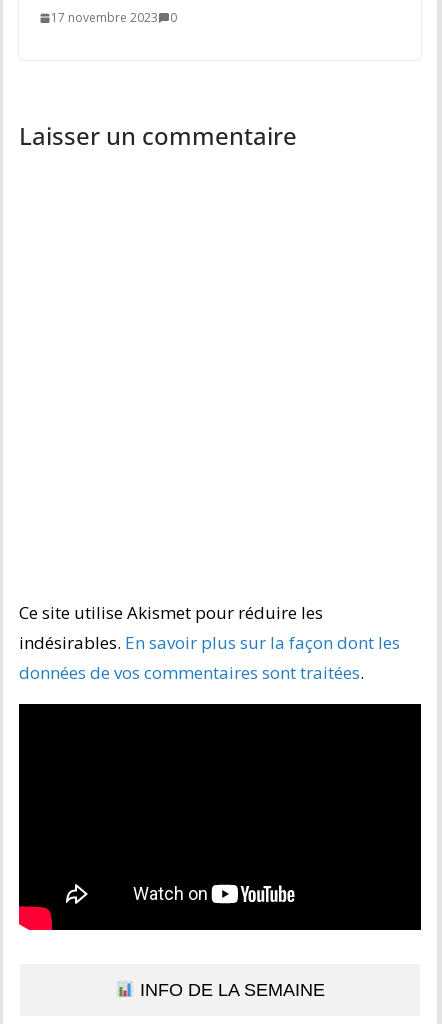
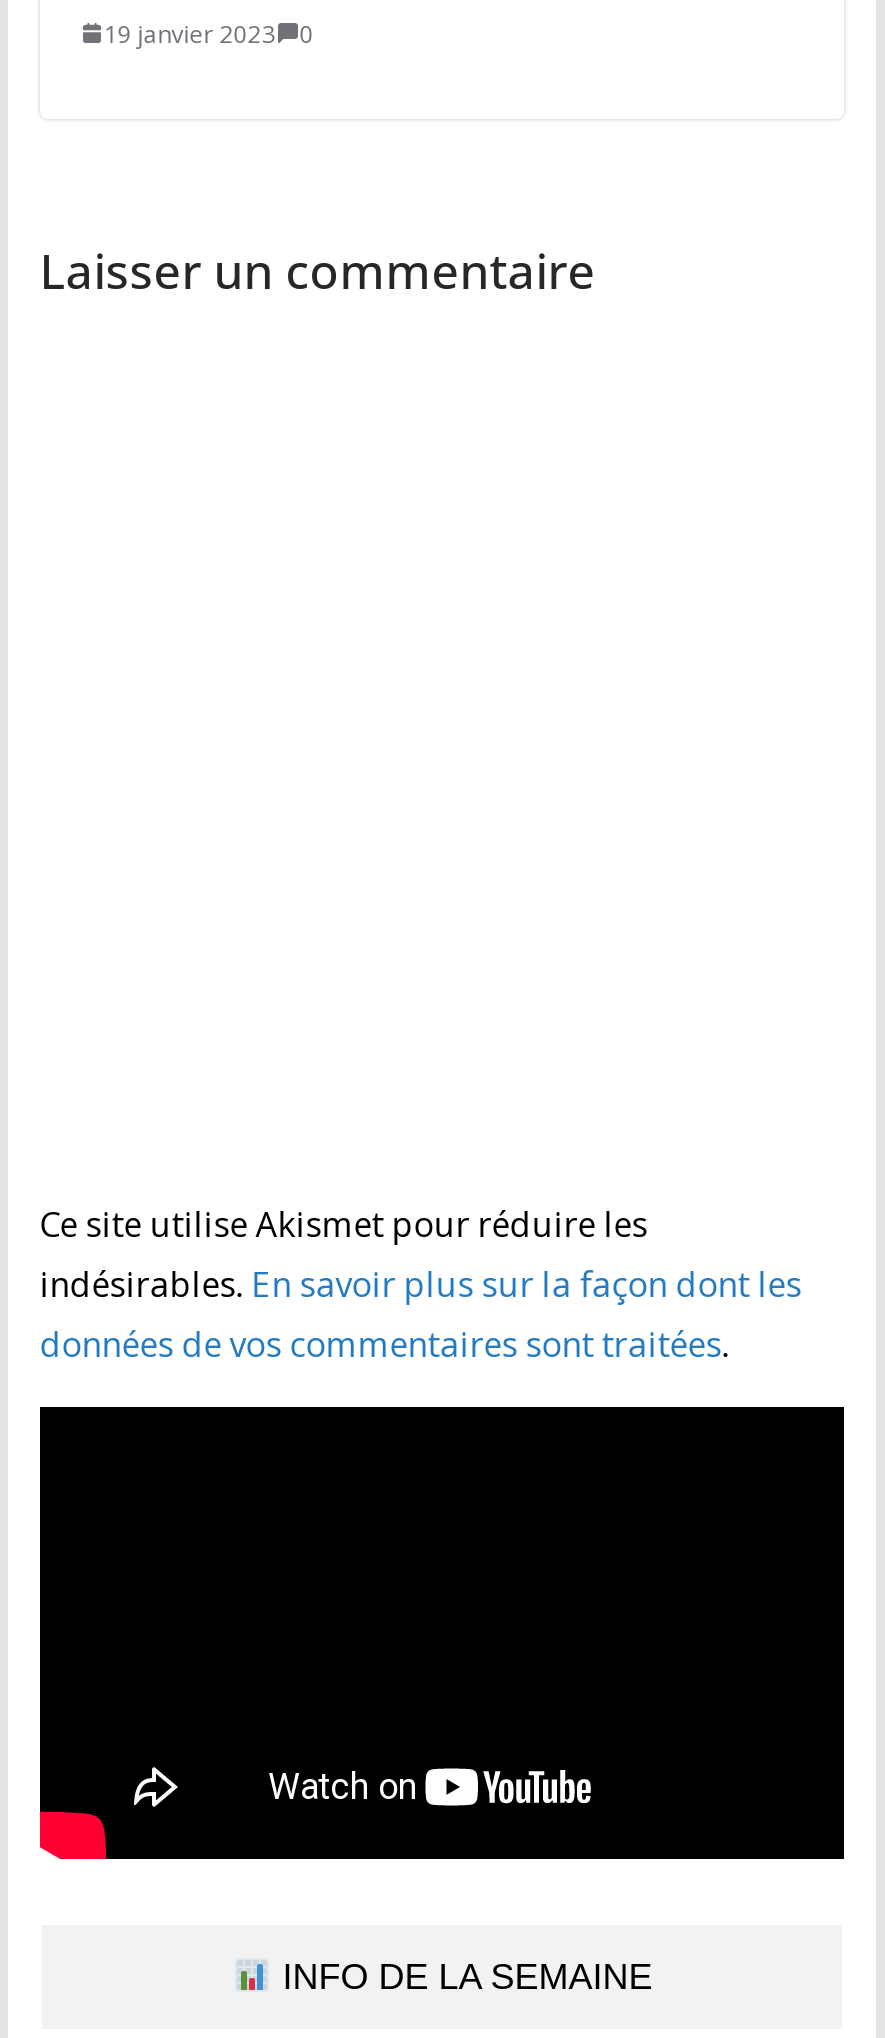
- 17 novembre 2023 0
+ 19 janvier 2023 0
